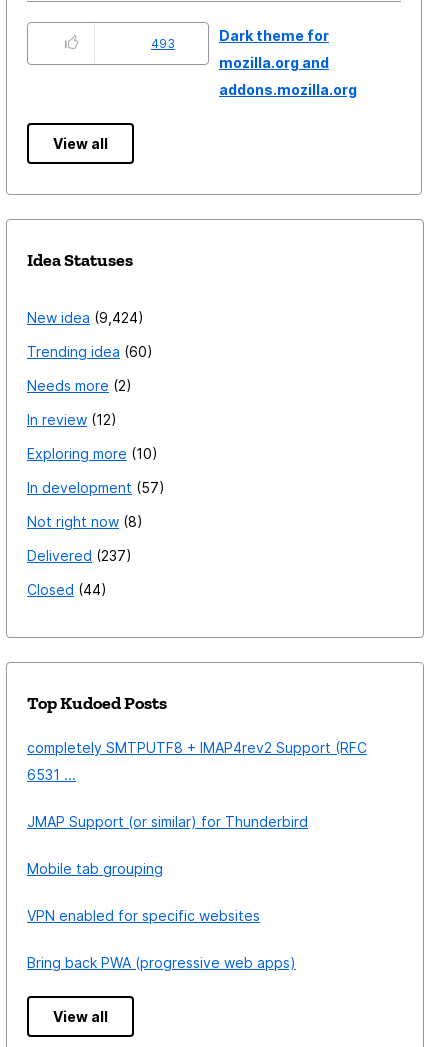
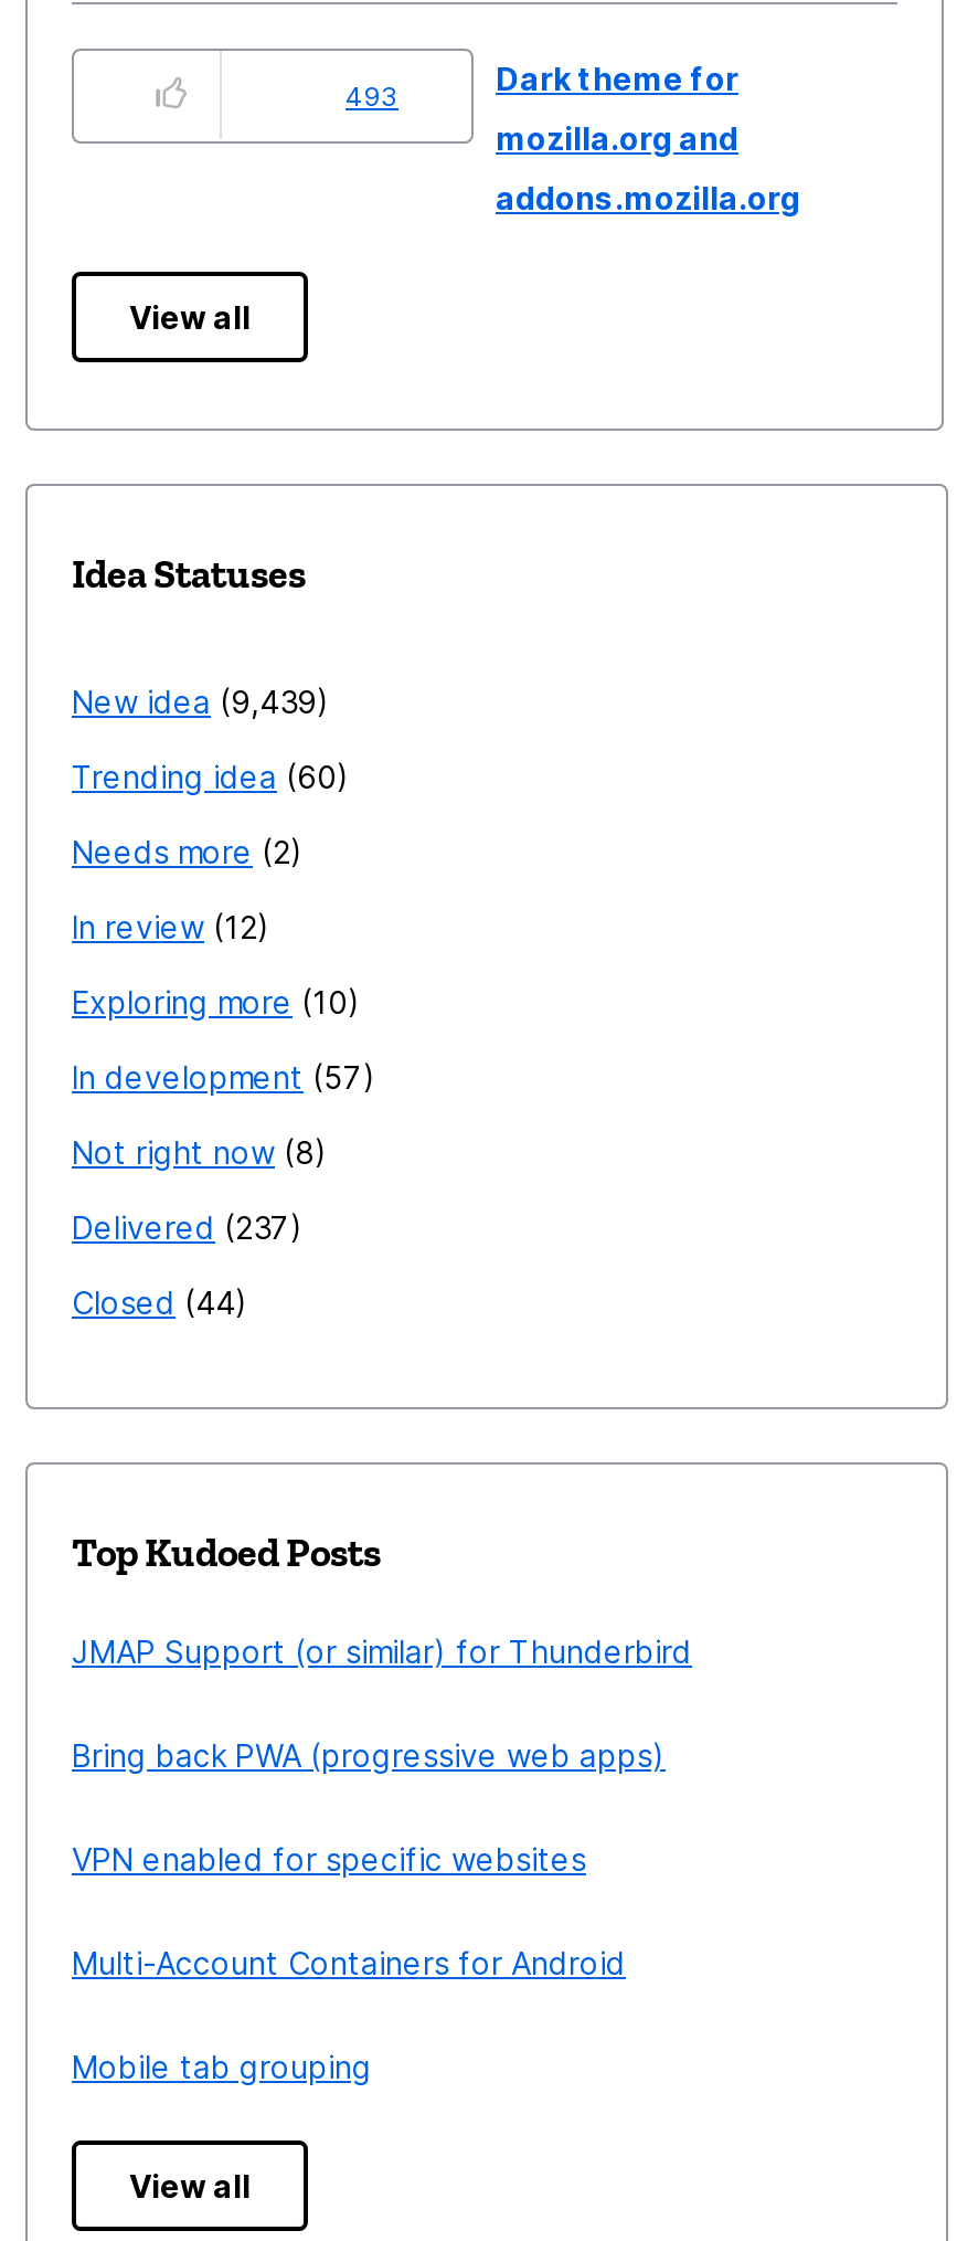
- New idea 9,424
+ New idea 9,439

- completely SMTPUTF8 + IMAP4rev2 Support (RFC
- 6531 ...

moved up: JMAP Support (or similar) for Thunderbird

+ Multi-Account Containers for Android

moved down: Mobile tab grouping

moved up: VPN enabled for specific websites | Bring back PWA (progressive web apps)
